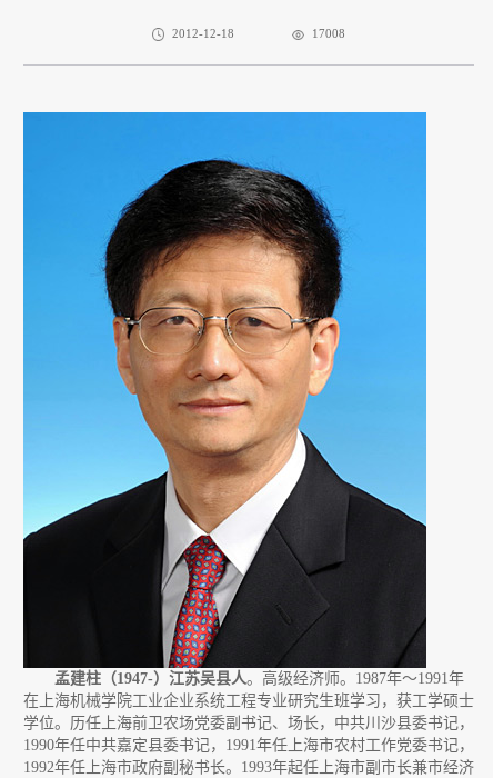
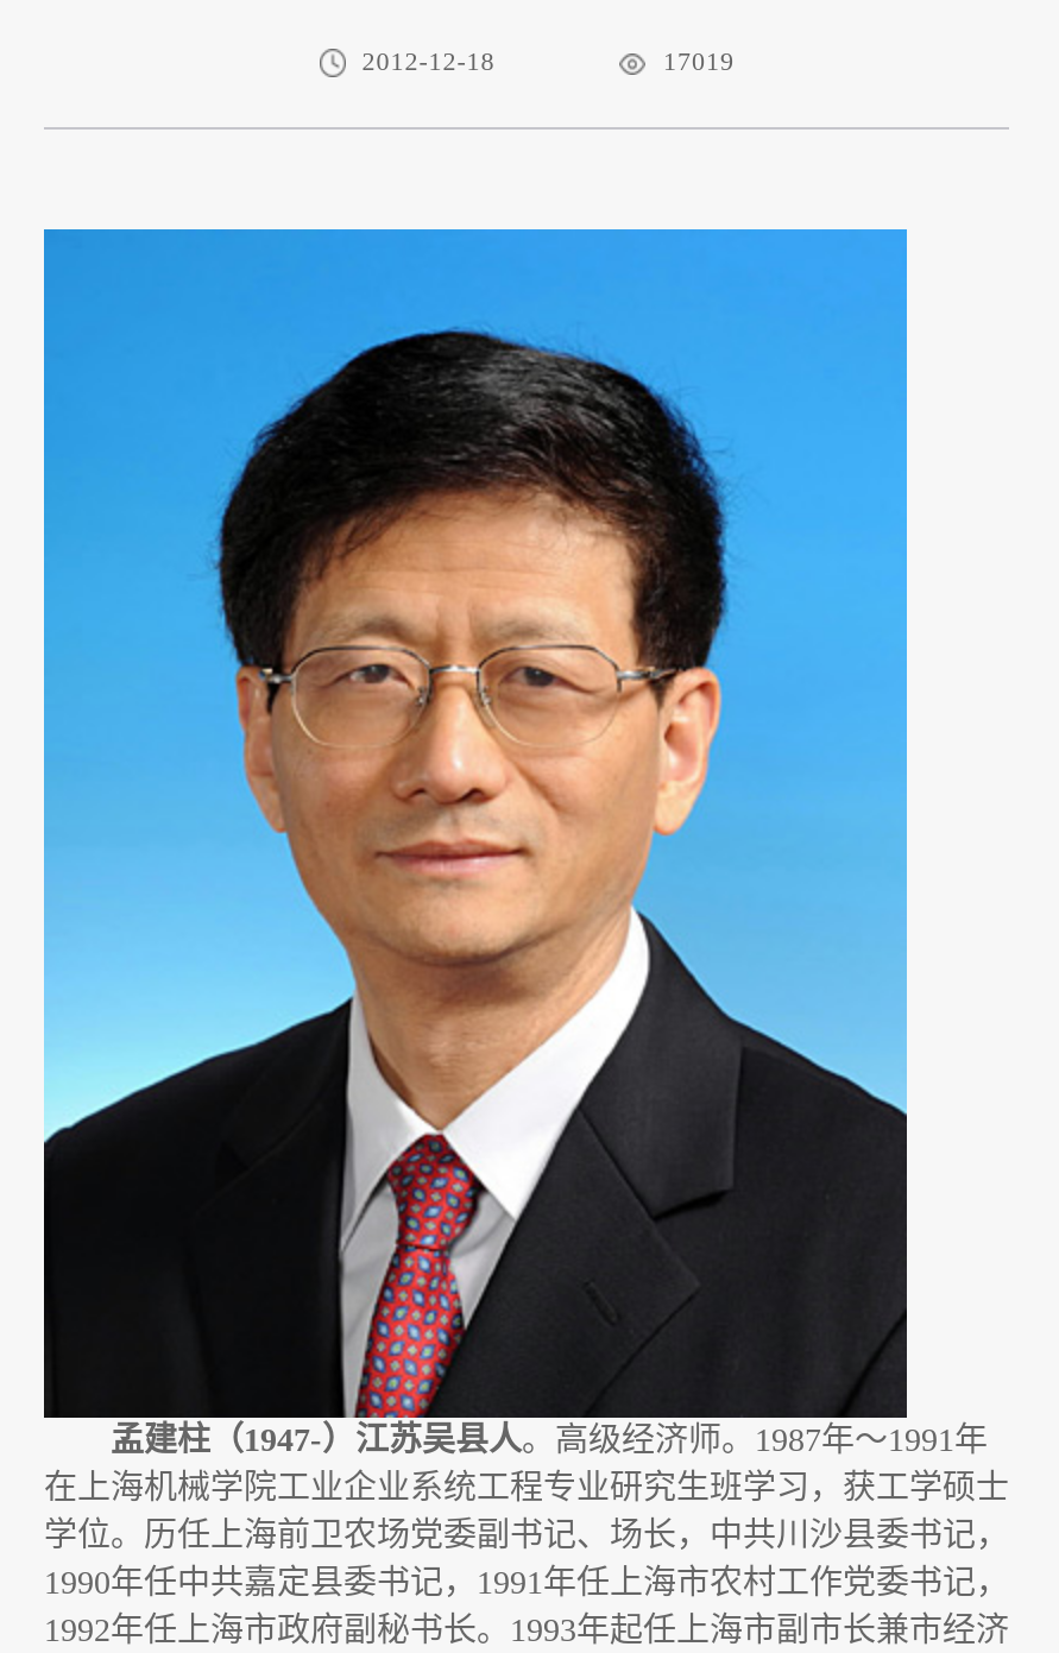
- 17008
+ 17019
